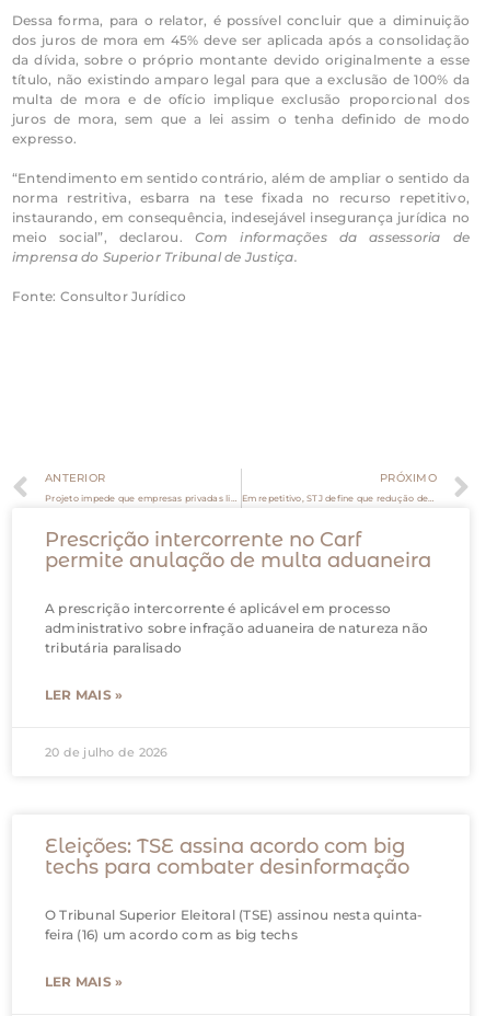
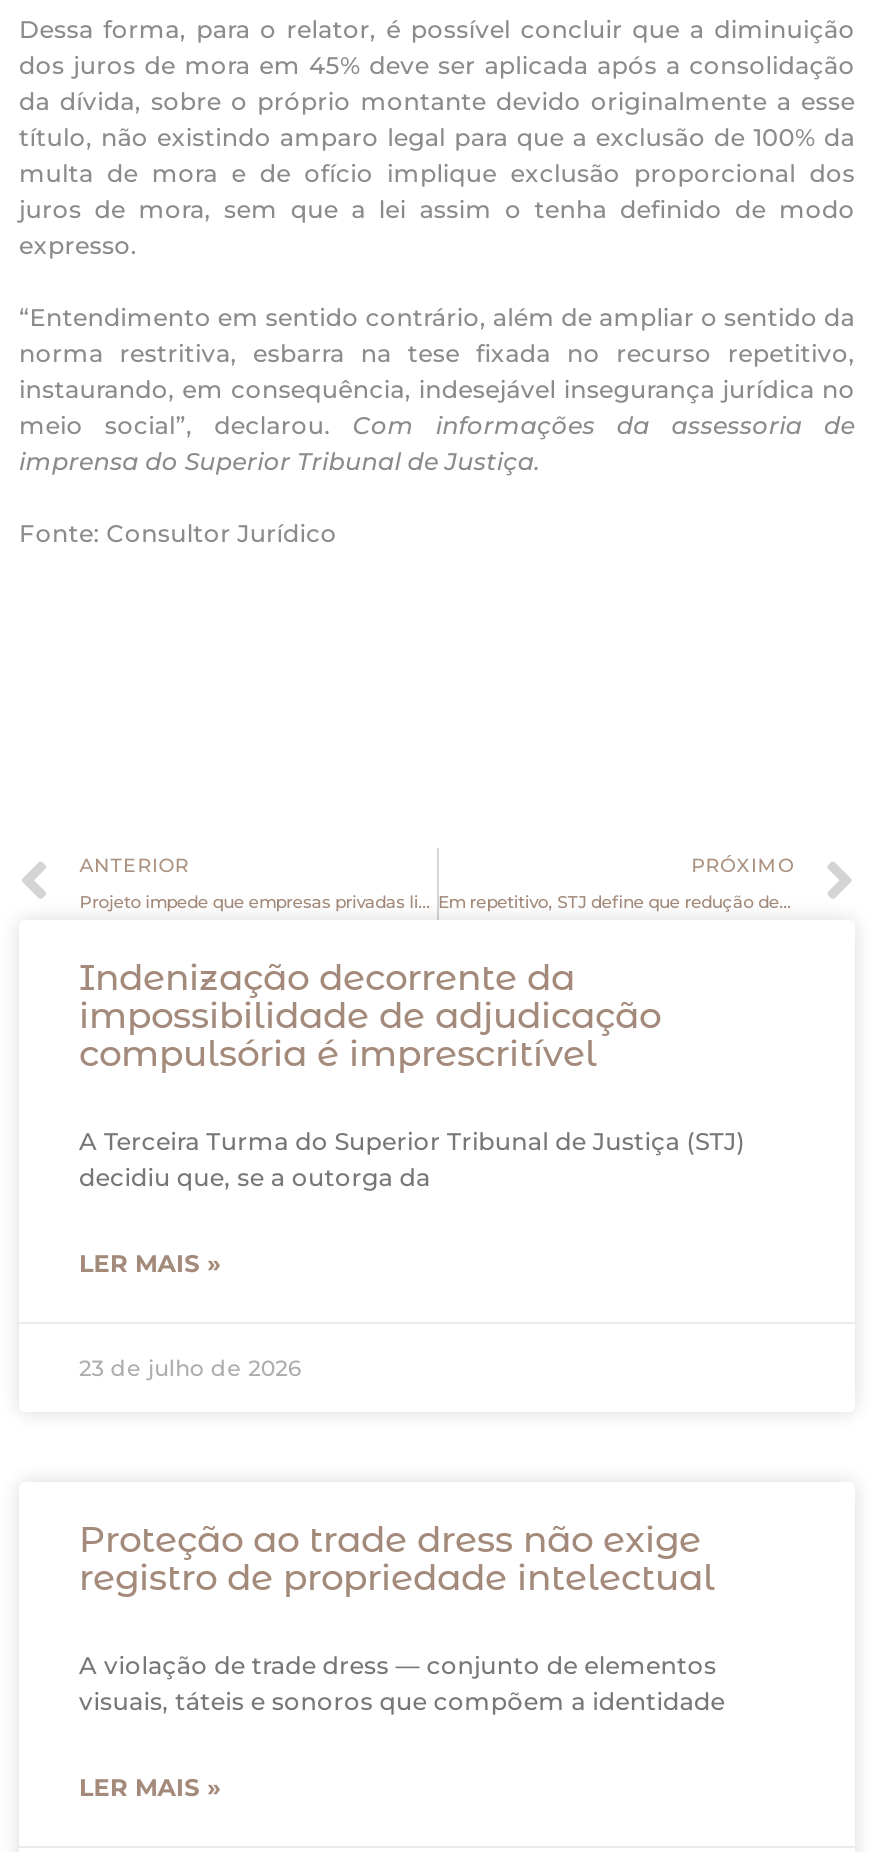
- Prescrição intercorrente no Carf
- permite anulação de multa aduaneira
+ Indenização decorrente da
+ impossibilidade de adjudicação
+ compulsória é imprescritível

- A prescrição intercorrente é aplicável em processo
- administrativo sobre infração aduaneira de natureza não
- tributária paralisado
+ A Terceira Turma do Superior Tribunal de Justiça (STJ)
+ decidiu que, se a outorga da

- 20 de julho de 2026
+ 23 de julho de 2026

- Eleições: TSE assina acordo com big
- techs para combater desinformação
+ Proteção ao trade dress não exige
+ registro de propriedade intelectual

- O Tribunal Superior Eleitoral (TSE) assinou nesta quinta-
- feira (16) um acordo com as big techs
+ A violação de trade dress — conjunto de elementos
+ visuais, táteis e sonoros que compõem a identidade
